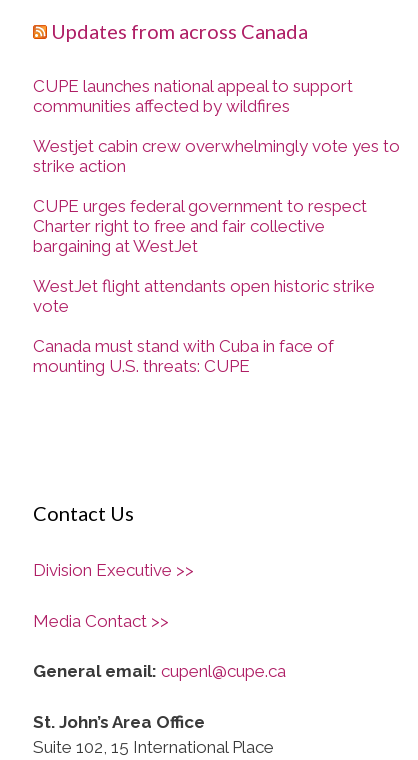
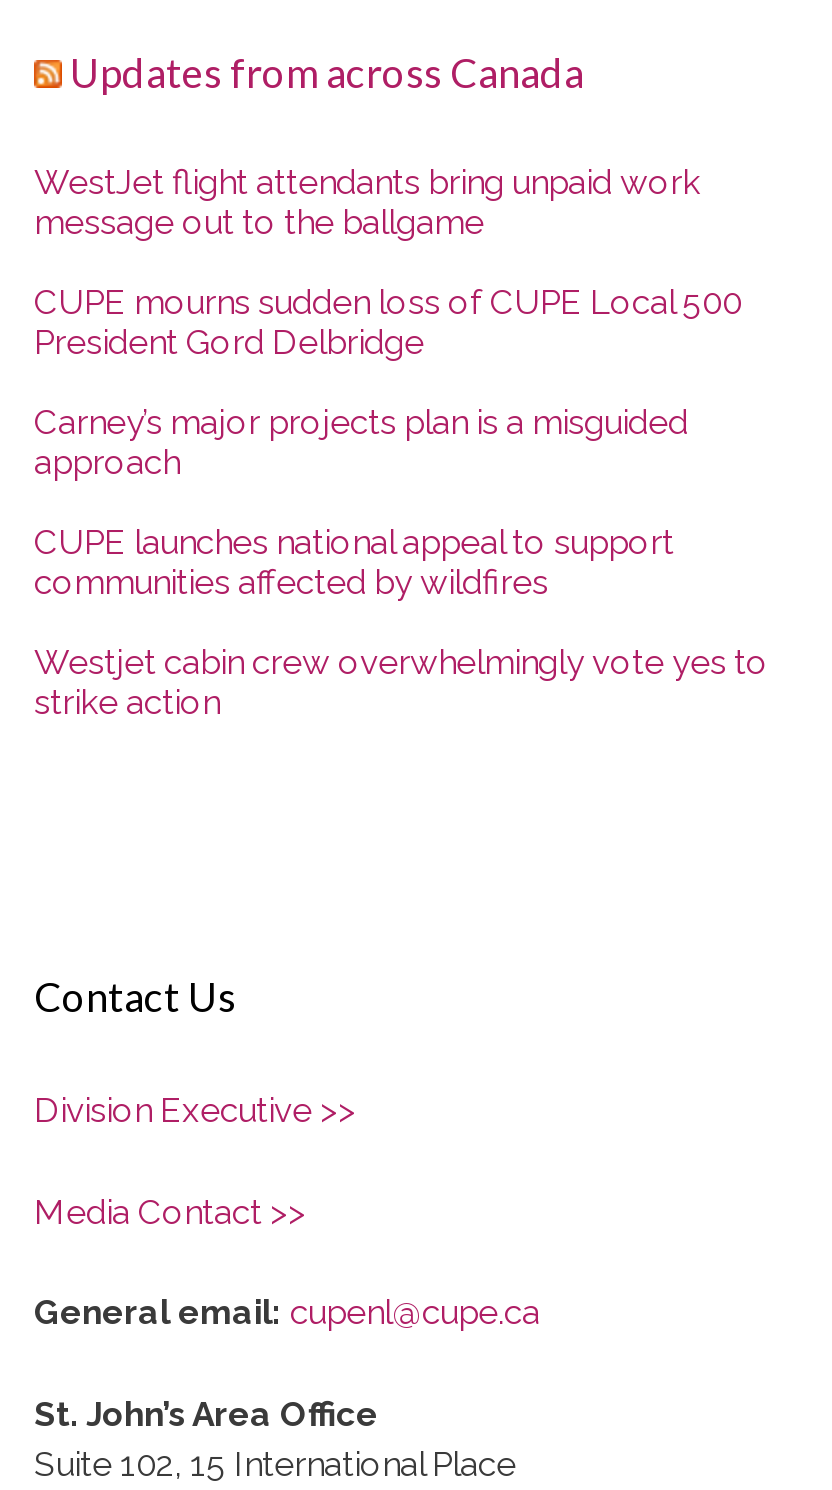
+ WestJet flight attendants bring unpaid work
+ message out to the ballgame
+ CUPE mourns sudden loss of CUPE Local 500
+ President Gord Delbridge
+ Carney’s major projects plan is a misguided
+ approach

moved down: CUPE launches national appeal to support | communities affected by wildfires | Westjet cabin crew overwhelmingly vote yes to | strike action

- CUPE urges federal government to respect
- Charter right to free and fair collective
- bargaining at WestJet
- WestJet flight attendants open historic strike
- vote
- Canada must stand with Cuba in face of
- mounting U.S. threats: CUPE
